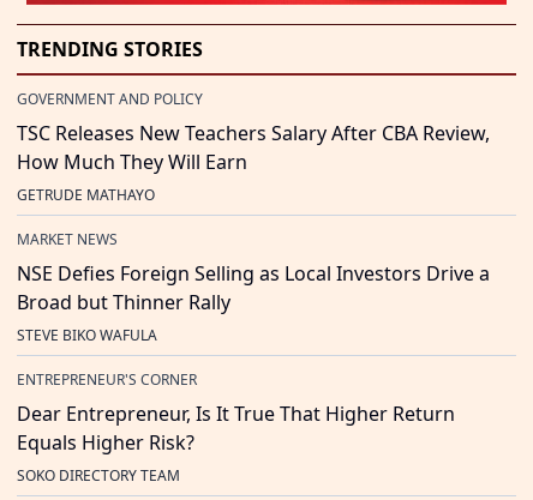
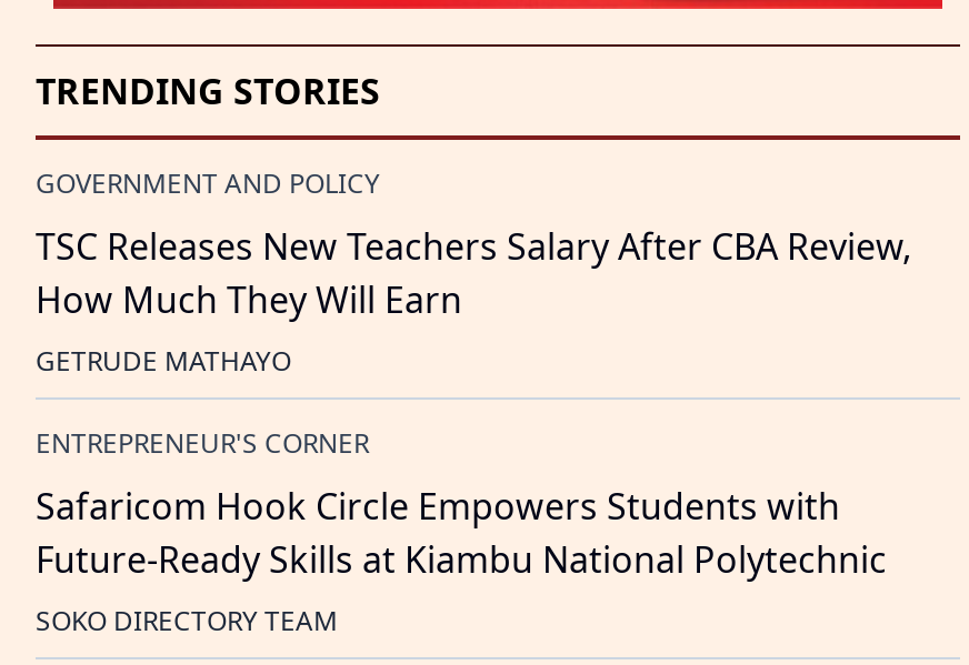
- MARKET NEWS
- NSE Defies Foreign Selling as Local Investors Drive a
- Broad but Thinner Rally
- STEVE BIKO WAFULA

- Dear Entrepreneur, Is It True That Higher Return
- Equals Higher Risk?
+ Safaricom Hook Circle Empowers Students with
+ Future-Ready Skills at Kiambu National Polytechnic
